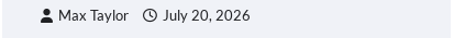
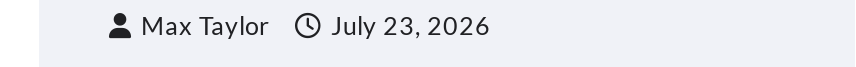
- July 20, 2026
+ July 23, 2026
